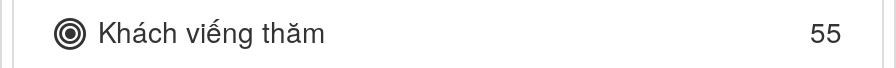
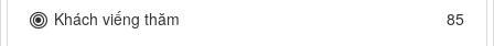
- 55
+ 85
